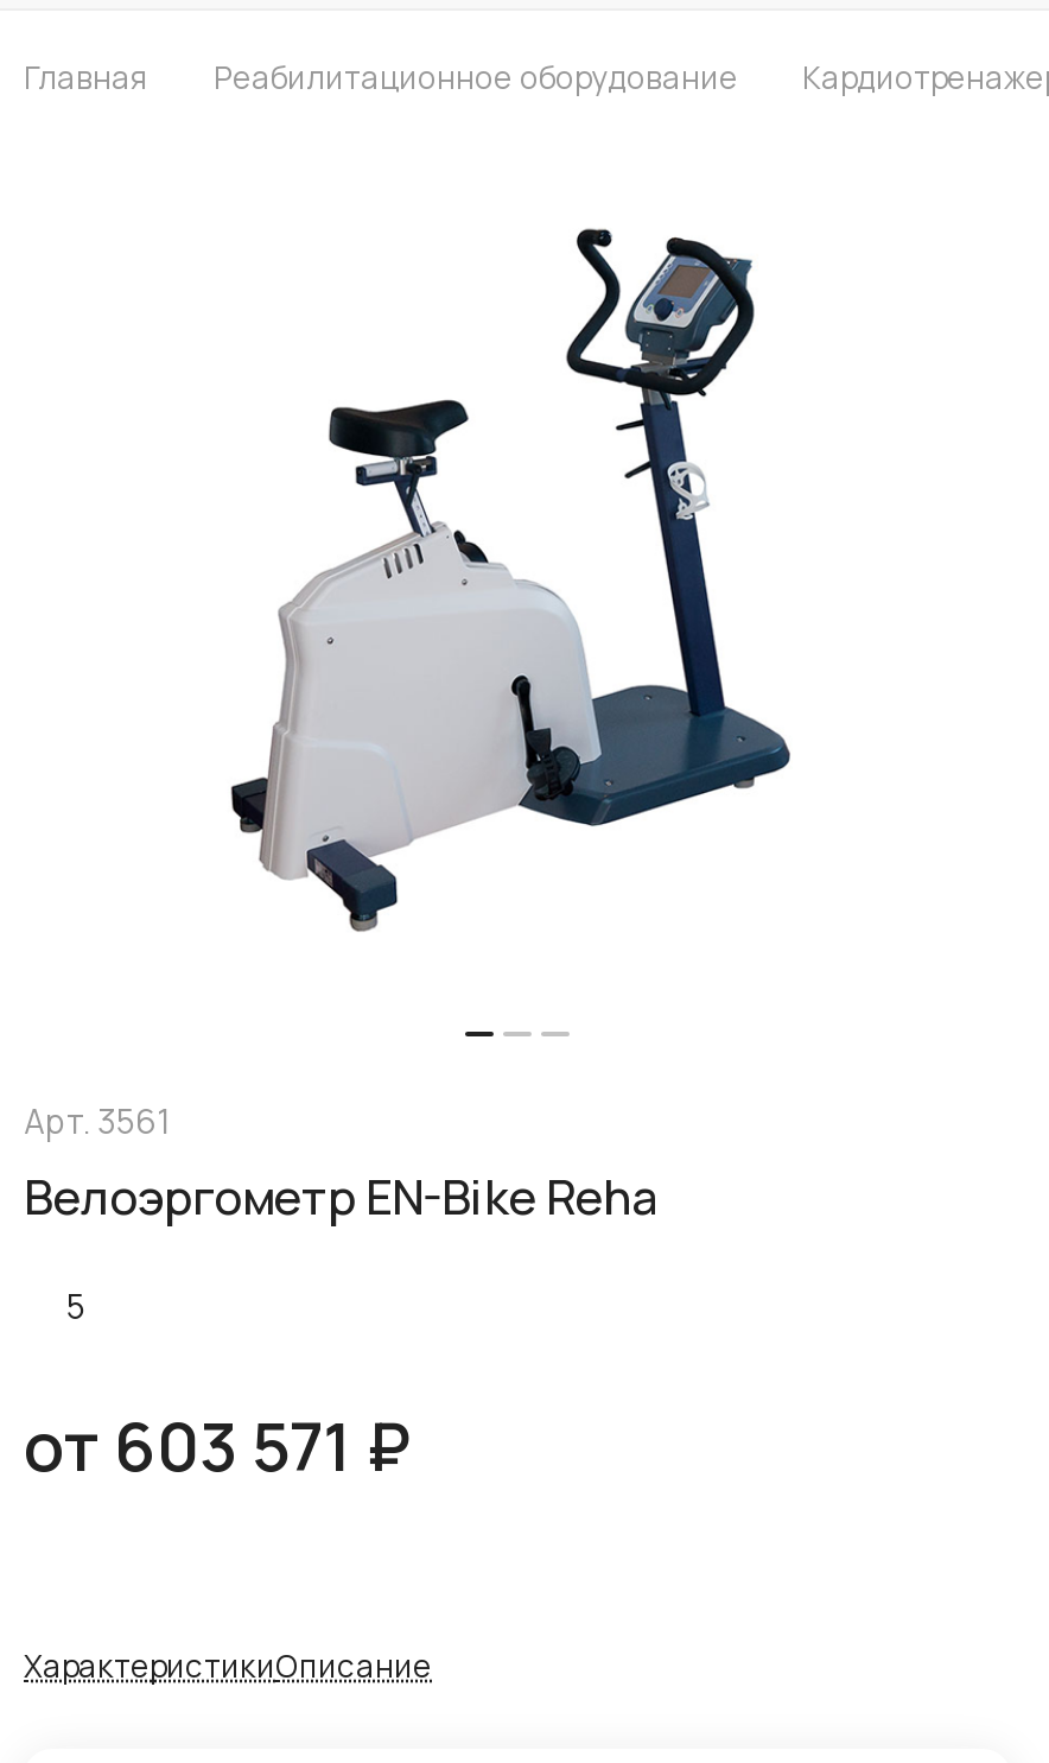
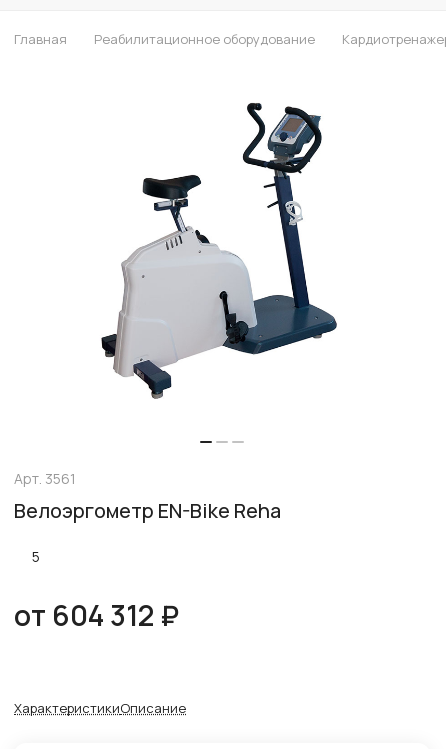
- от 603 571 ₽
+ от 604 312 ₽
